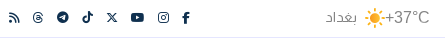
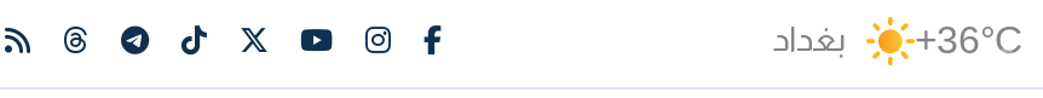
- +37°C بغداد
+ +36°C بغداد
